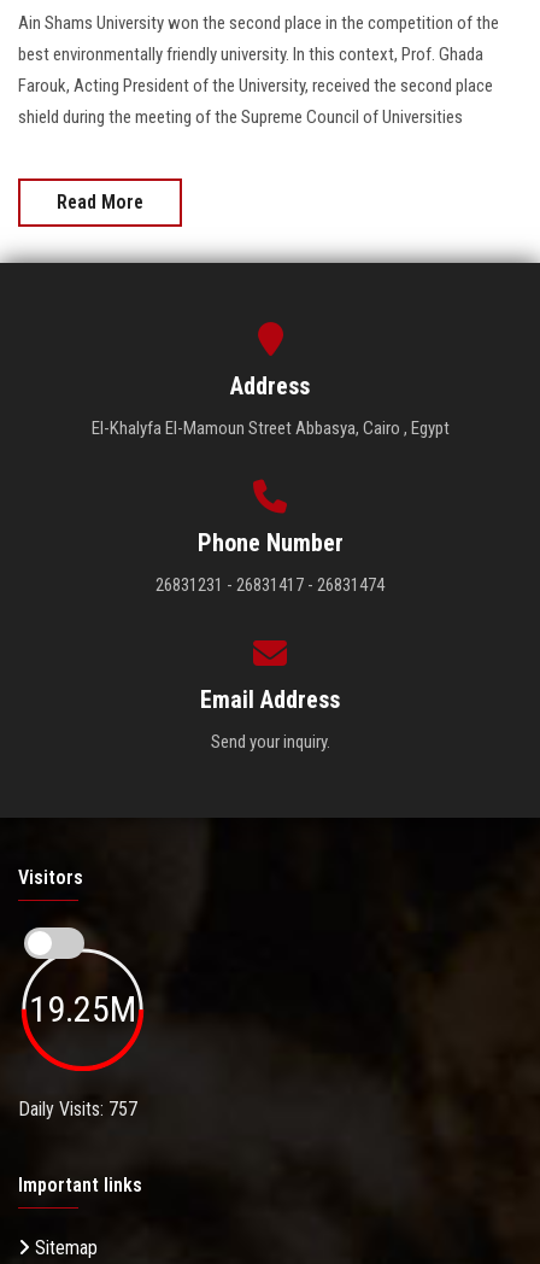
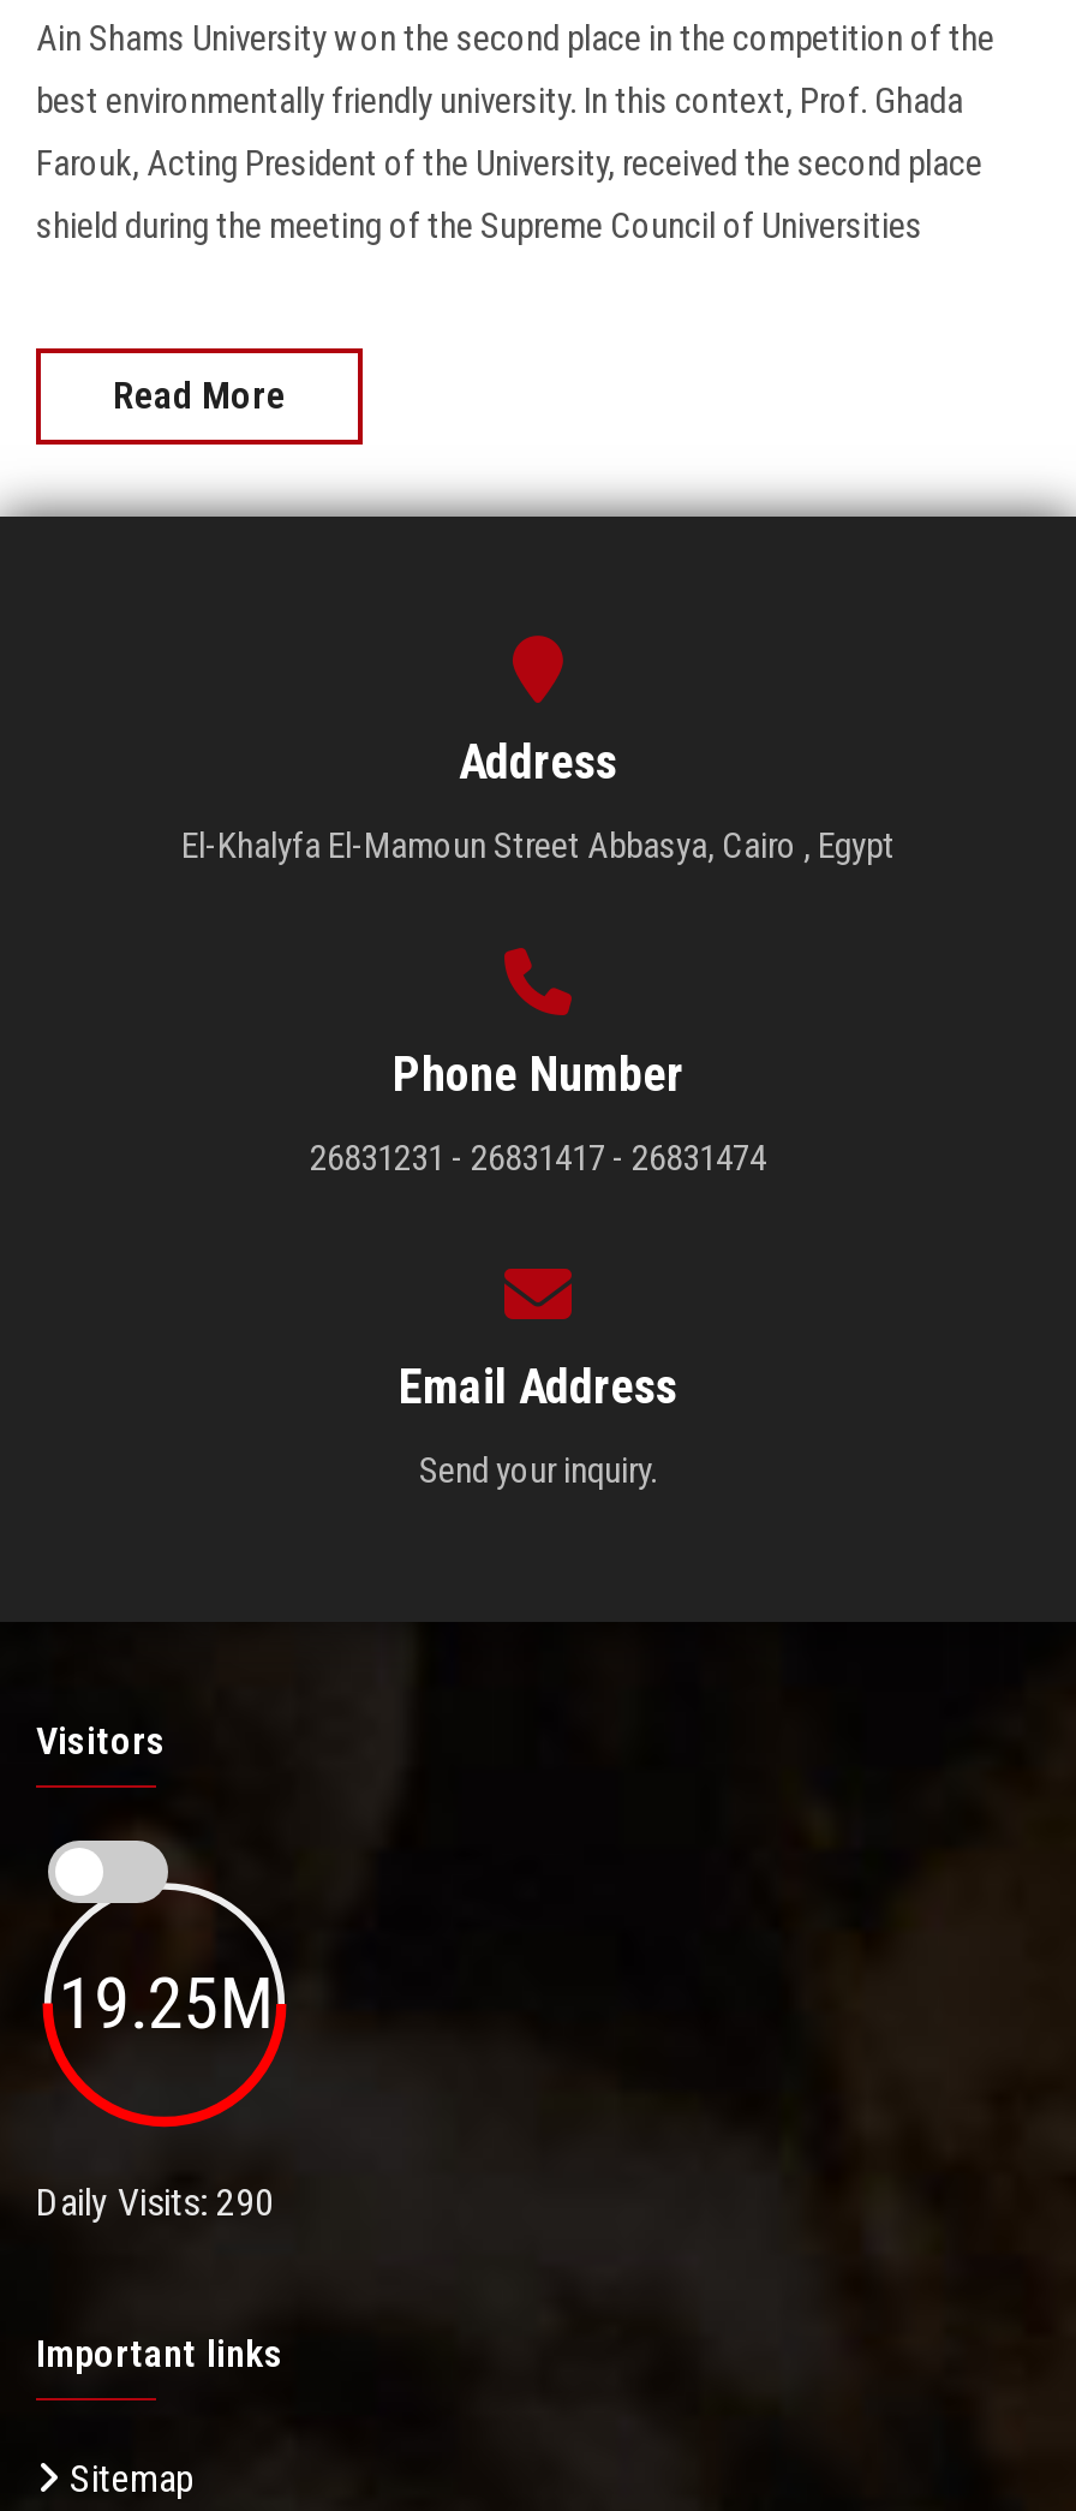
- Daily Visits: 757
+ Daily Visits: 290
